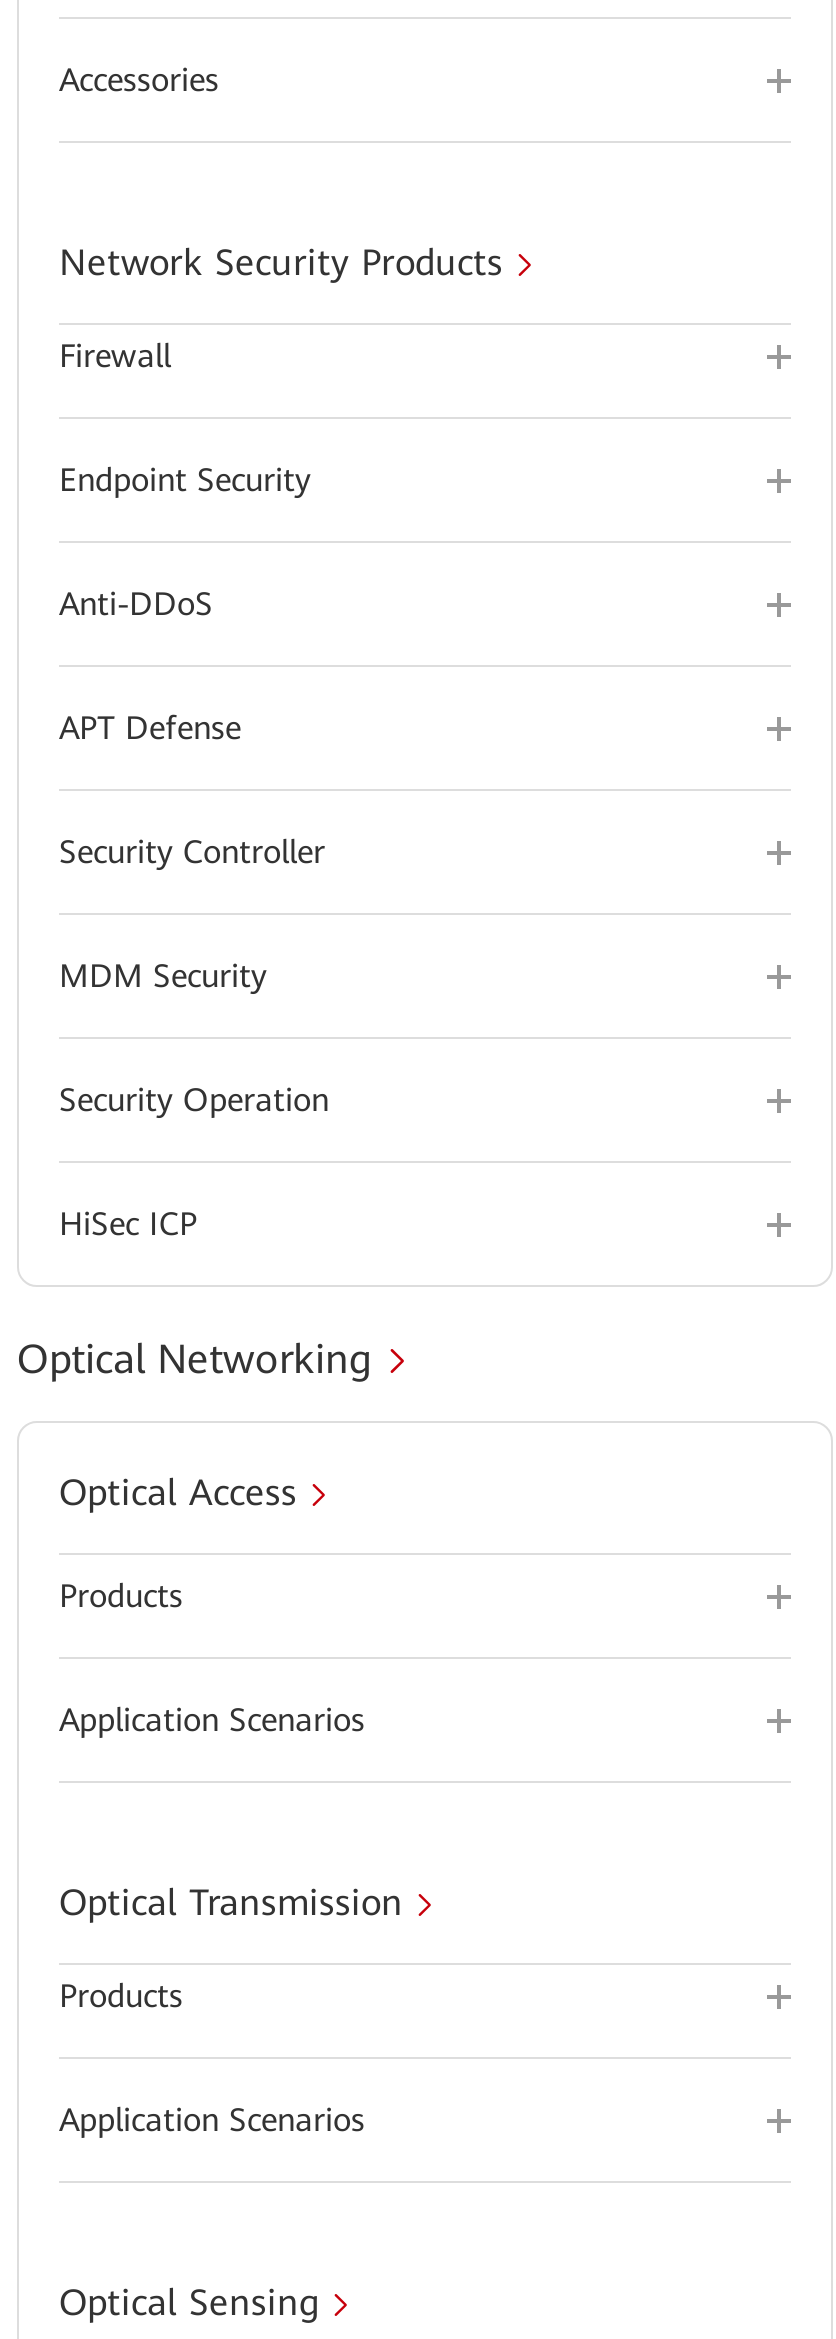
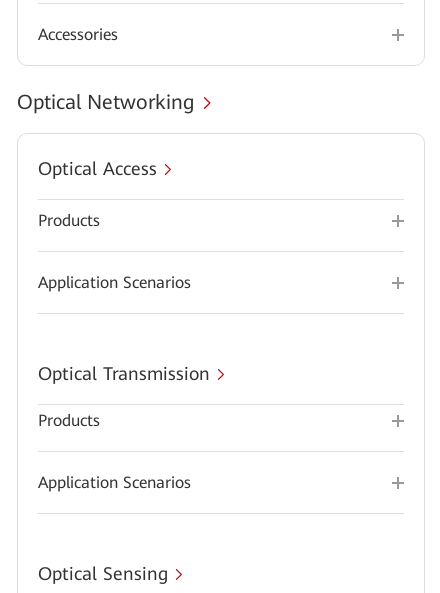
- Network Security Products
- Firewall
- Endpoint Security
- Anti-DDoS
- APT Defense
- Security Controller
- MDM Security
- Security Operation
- HiSec ICP
